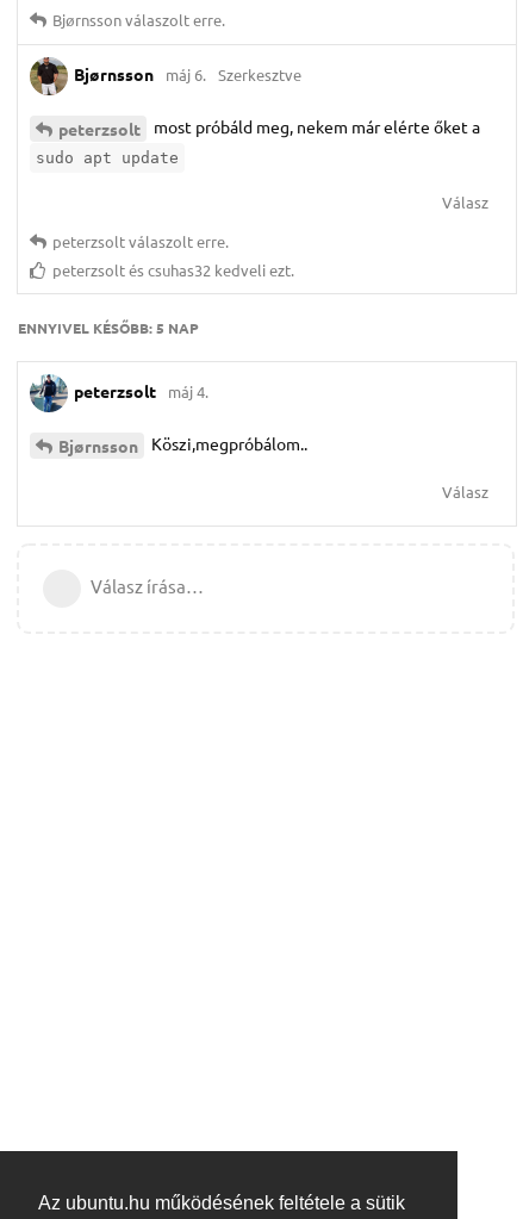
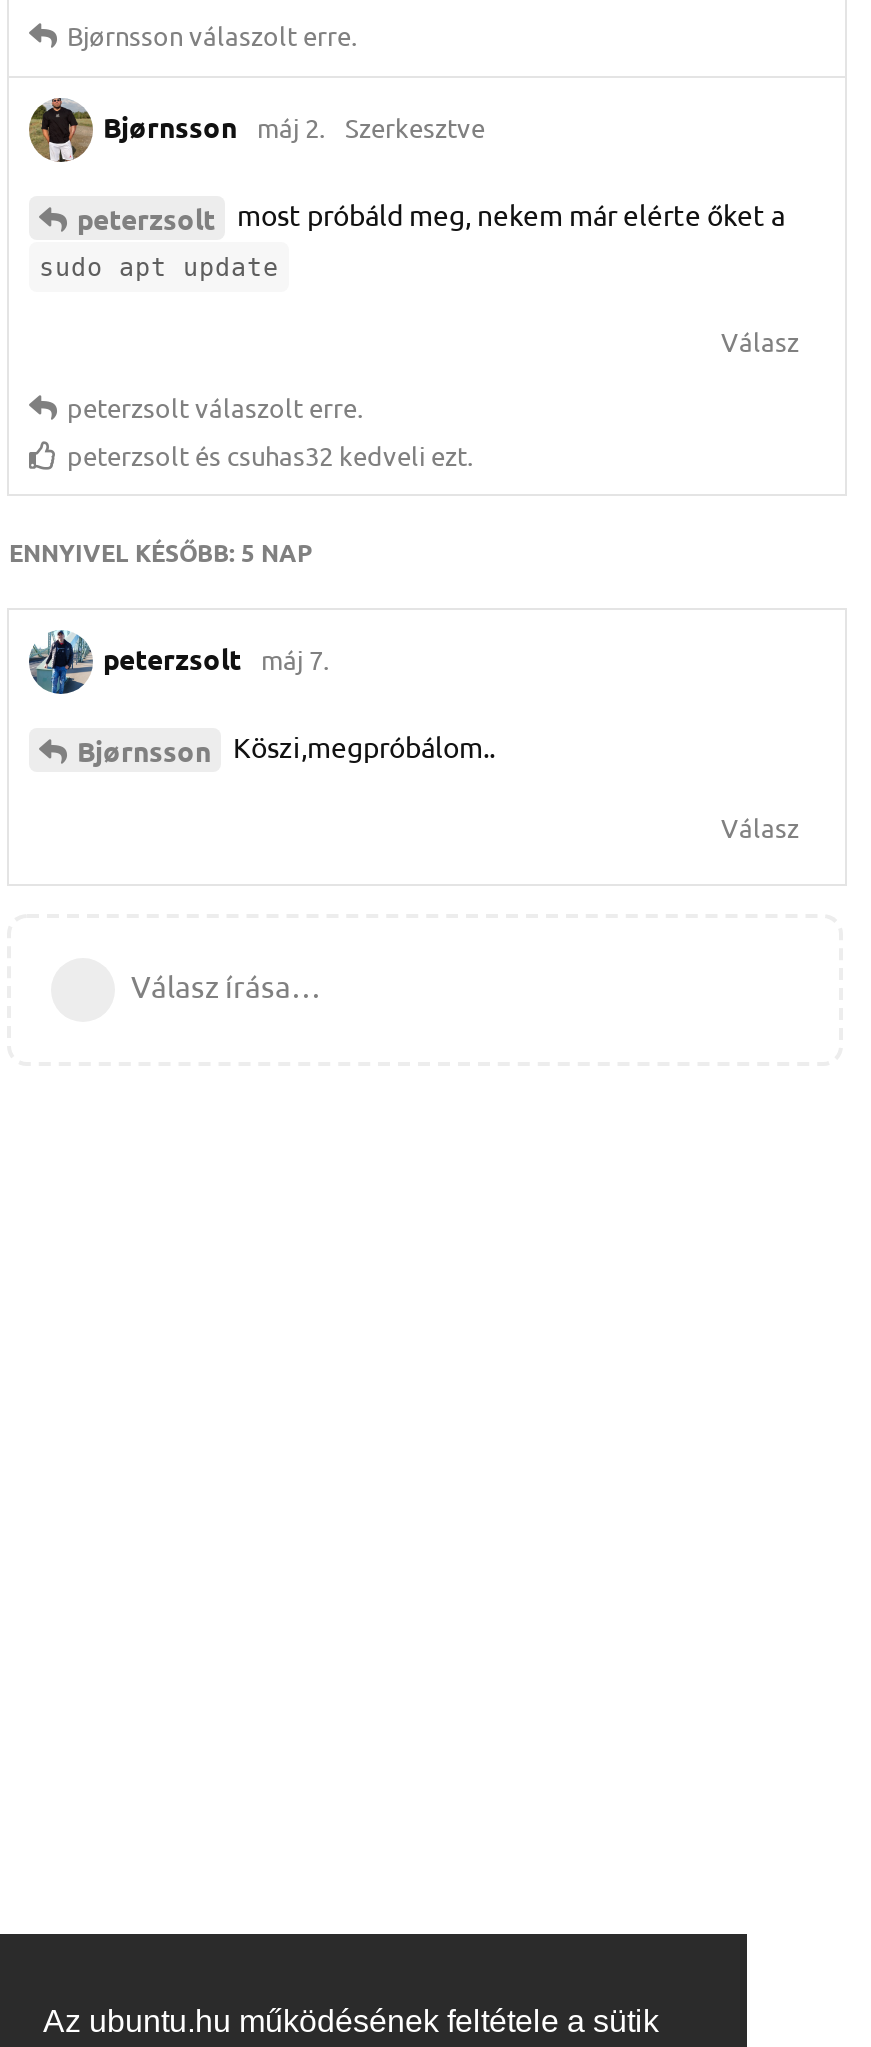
- Bjørnsson máj 6. Szerkesztve
+ Bjørnsson máj 2. Szerkesztve

- peterzsolt máj 4.
+ peterzsolt máj 7.
